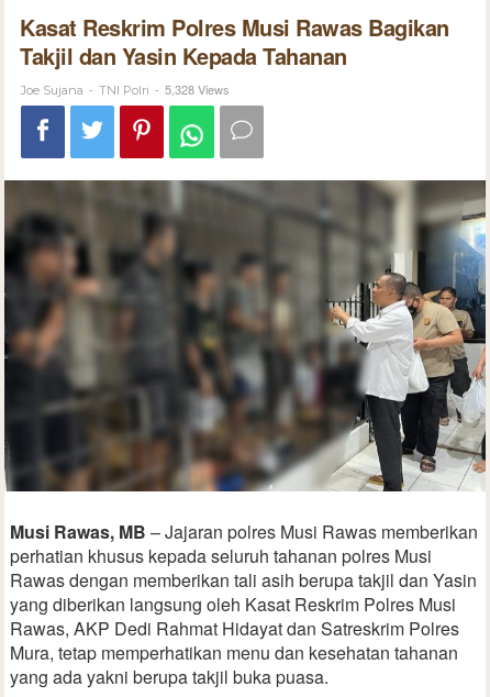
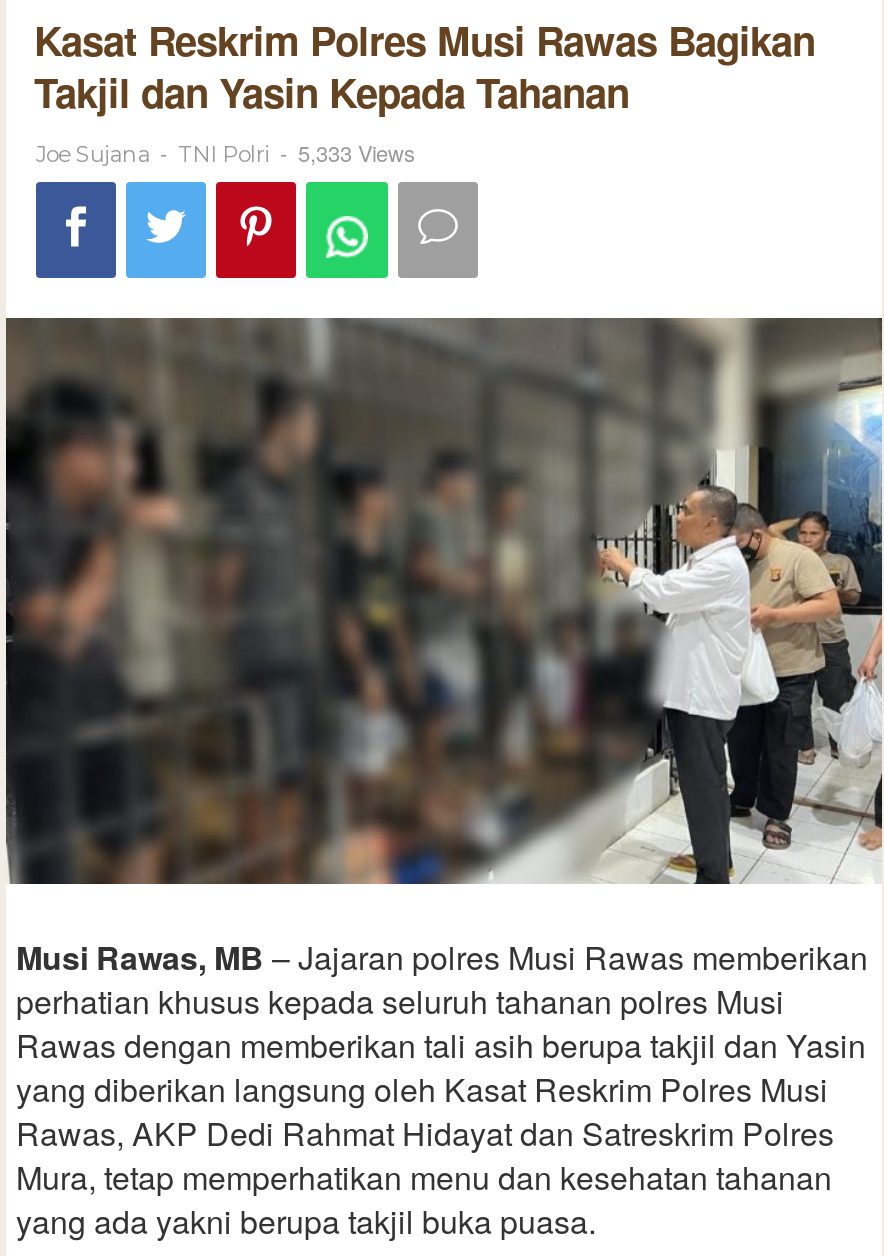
- Joe Sujana - TNI Polri - 5,328 Views
+ Joe Sujana - TNI Polri - 5,333 Views
